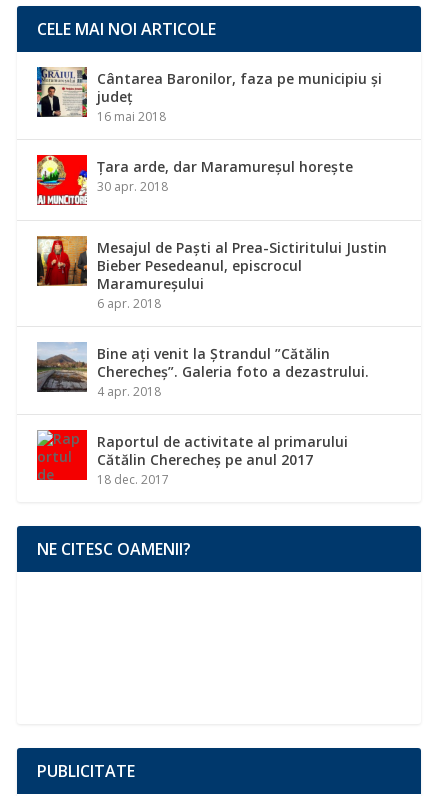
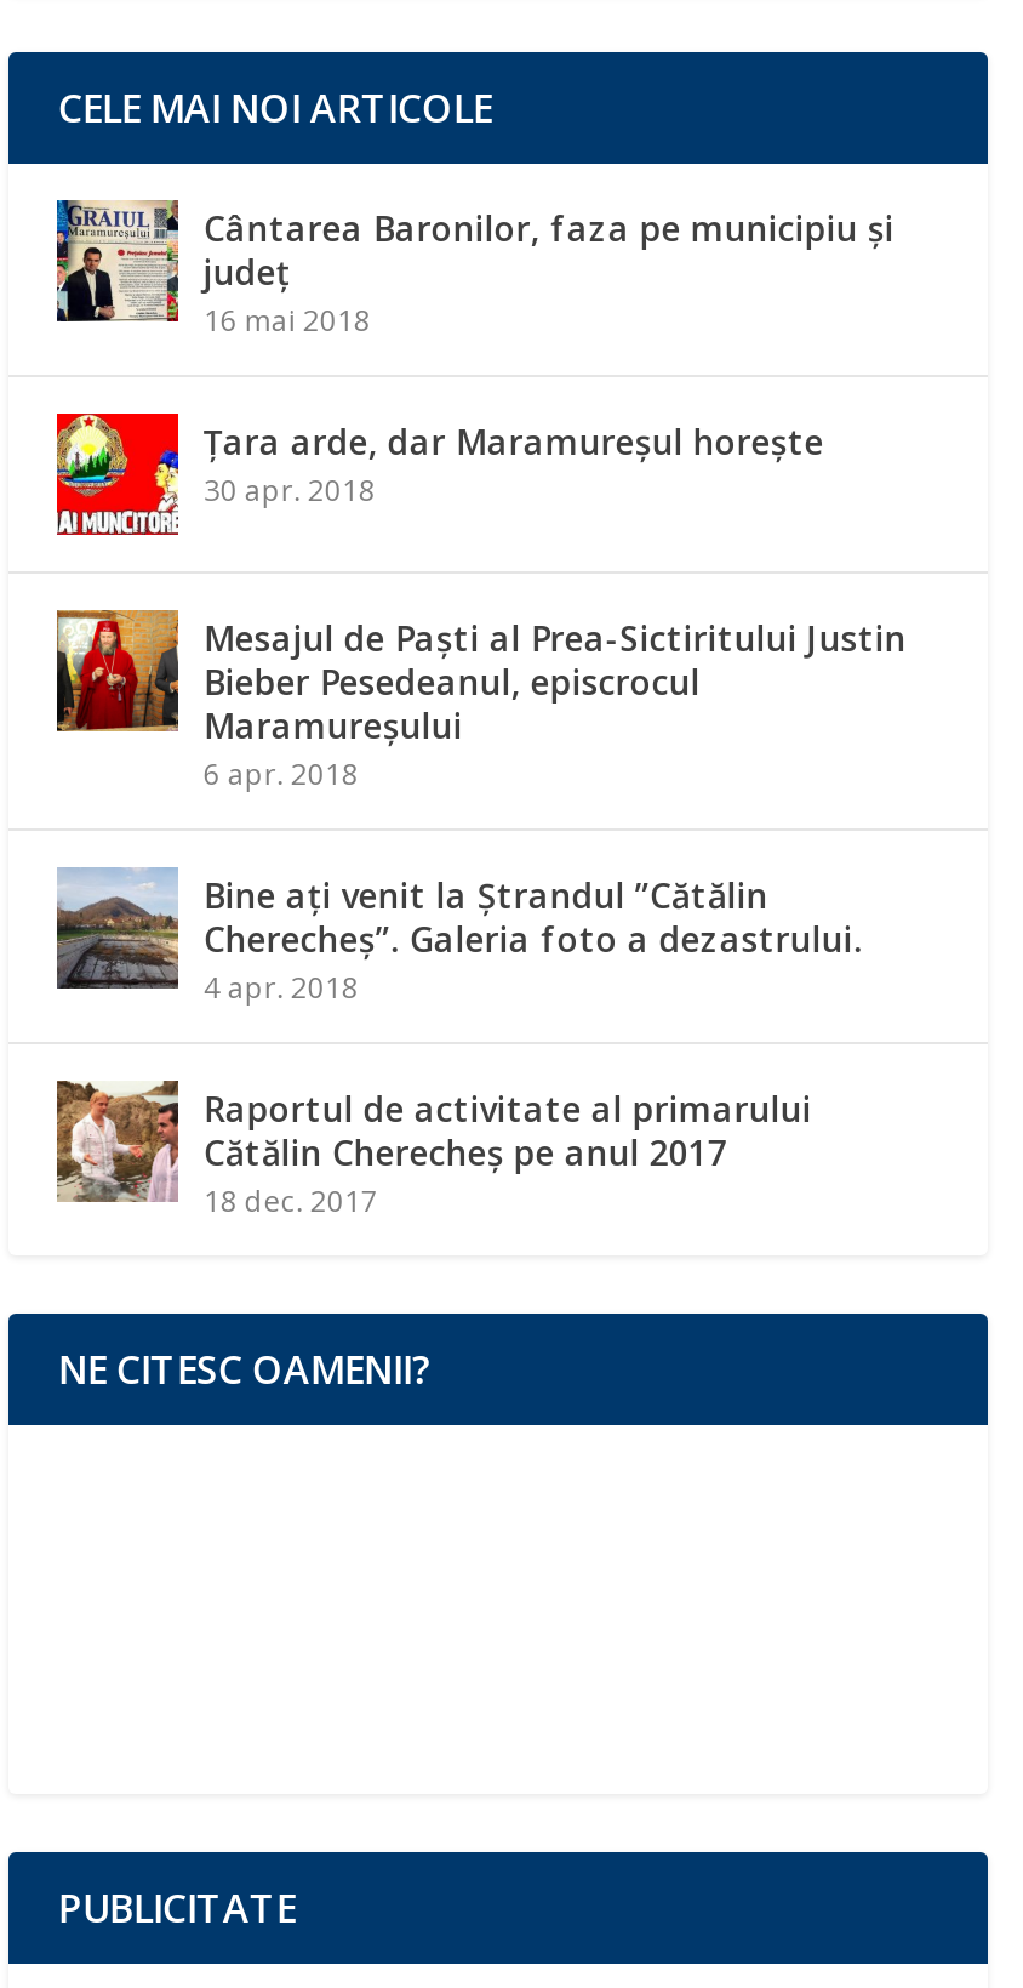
- [image]
+ [image]
